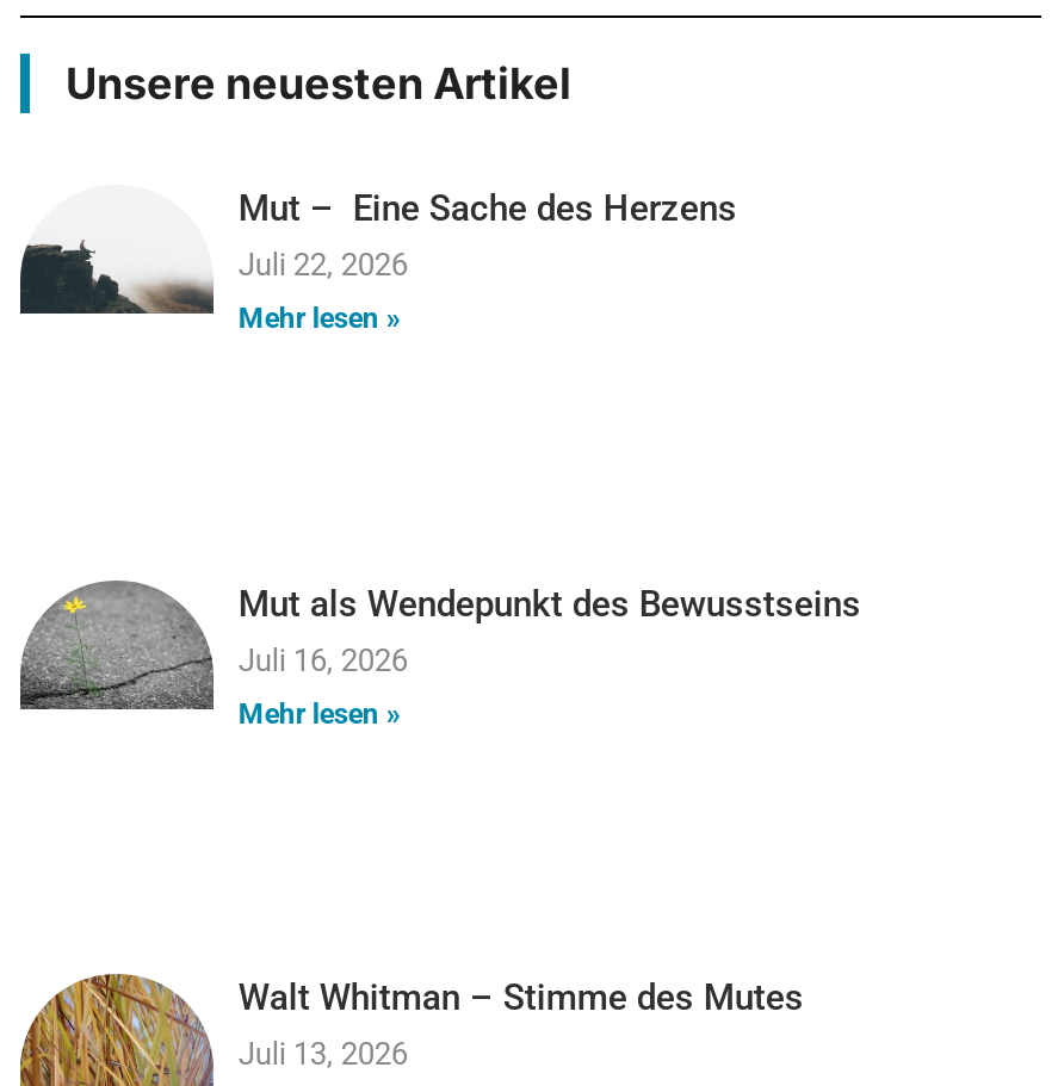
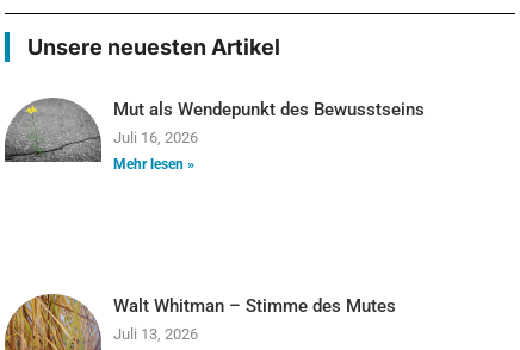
- [image]
- Mut – Eine Sache des Herzens
- Juli 22, 2026
- Mehr lesen »
